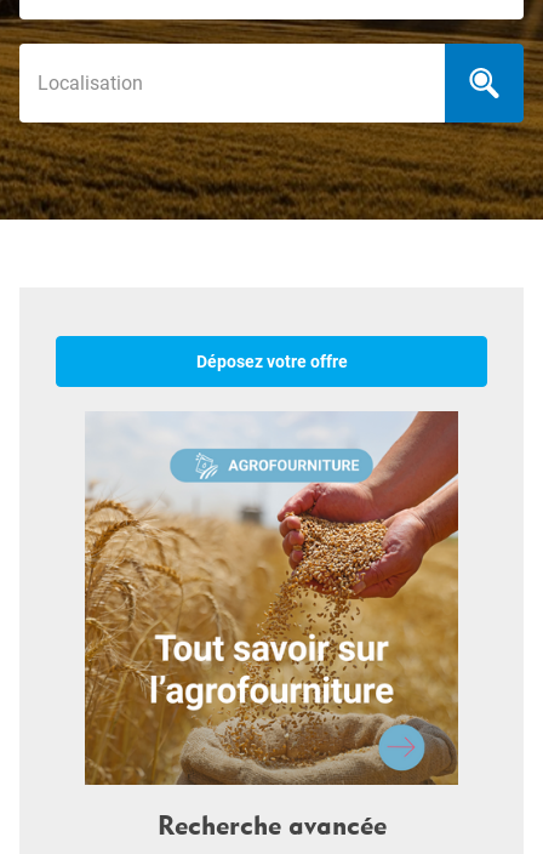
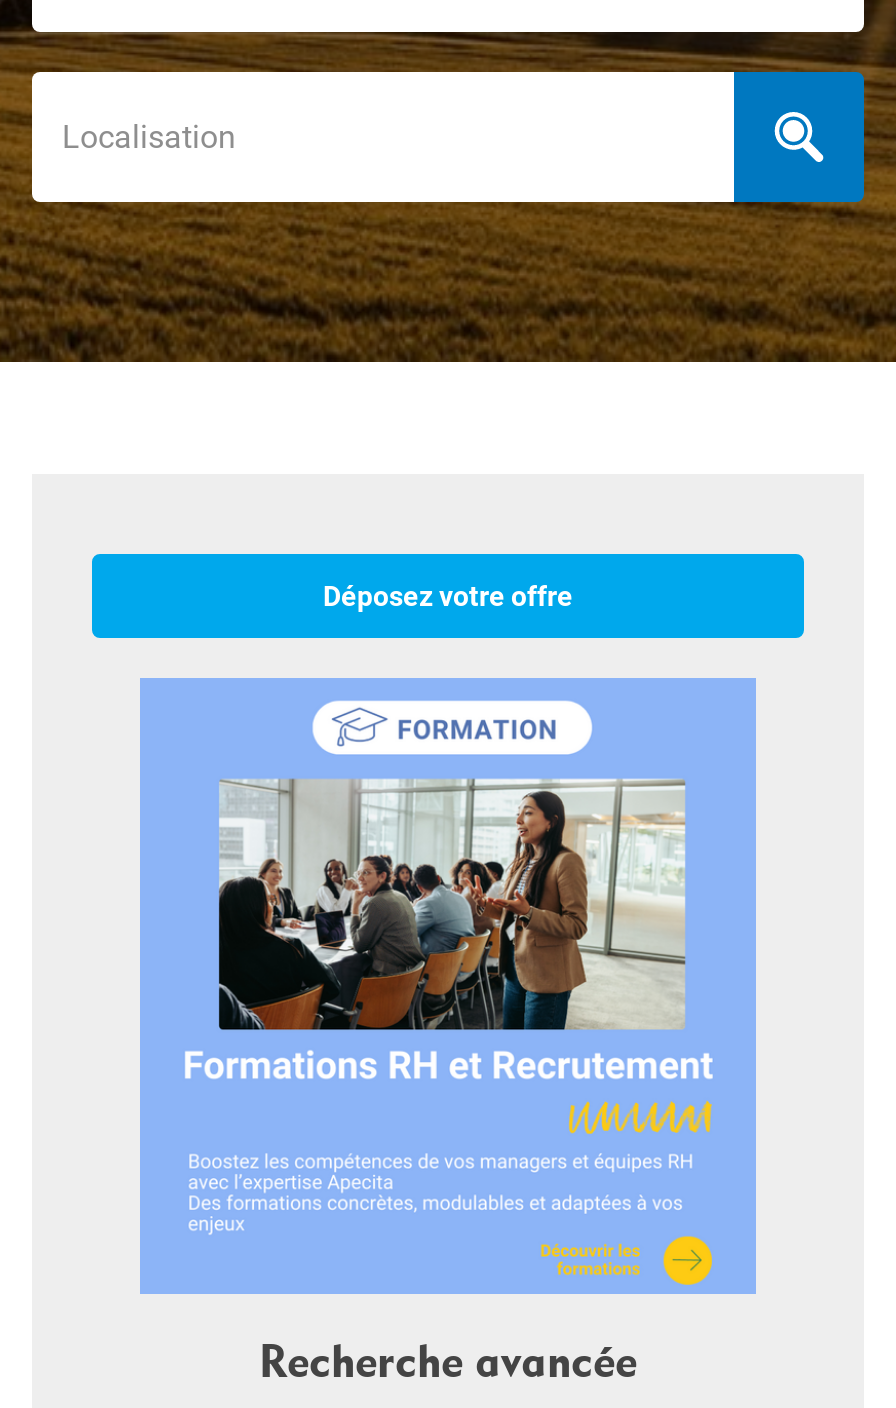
- [image]
+ [image]
